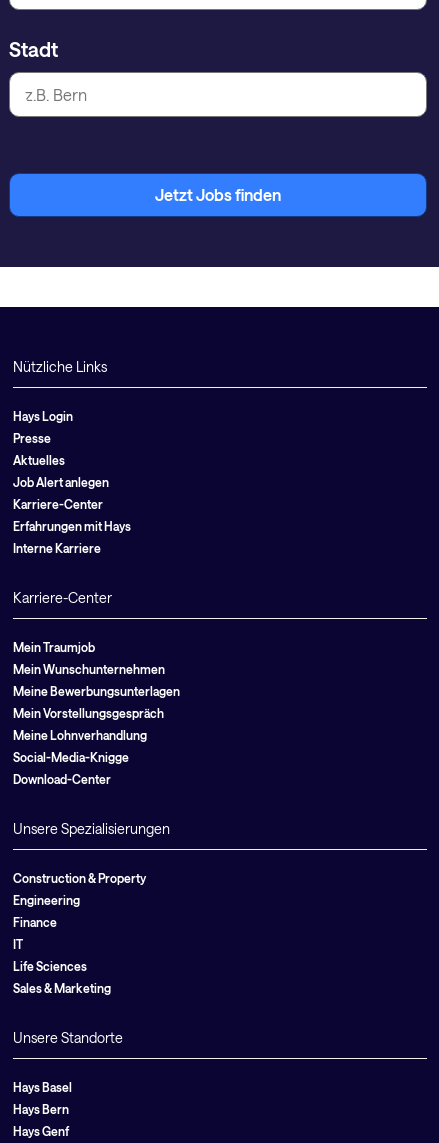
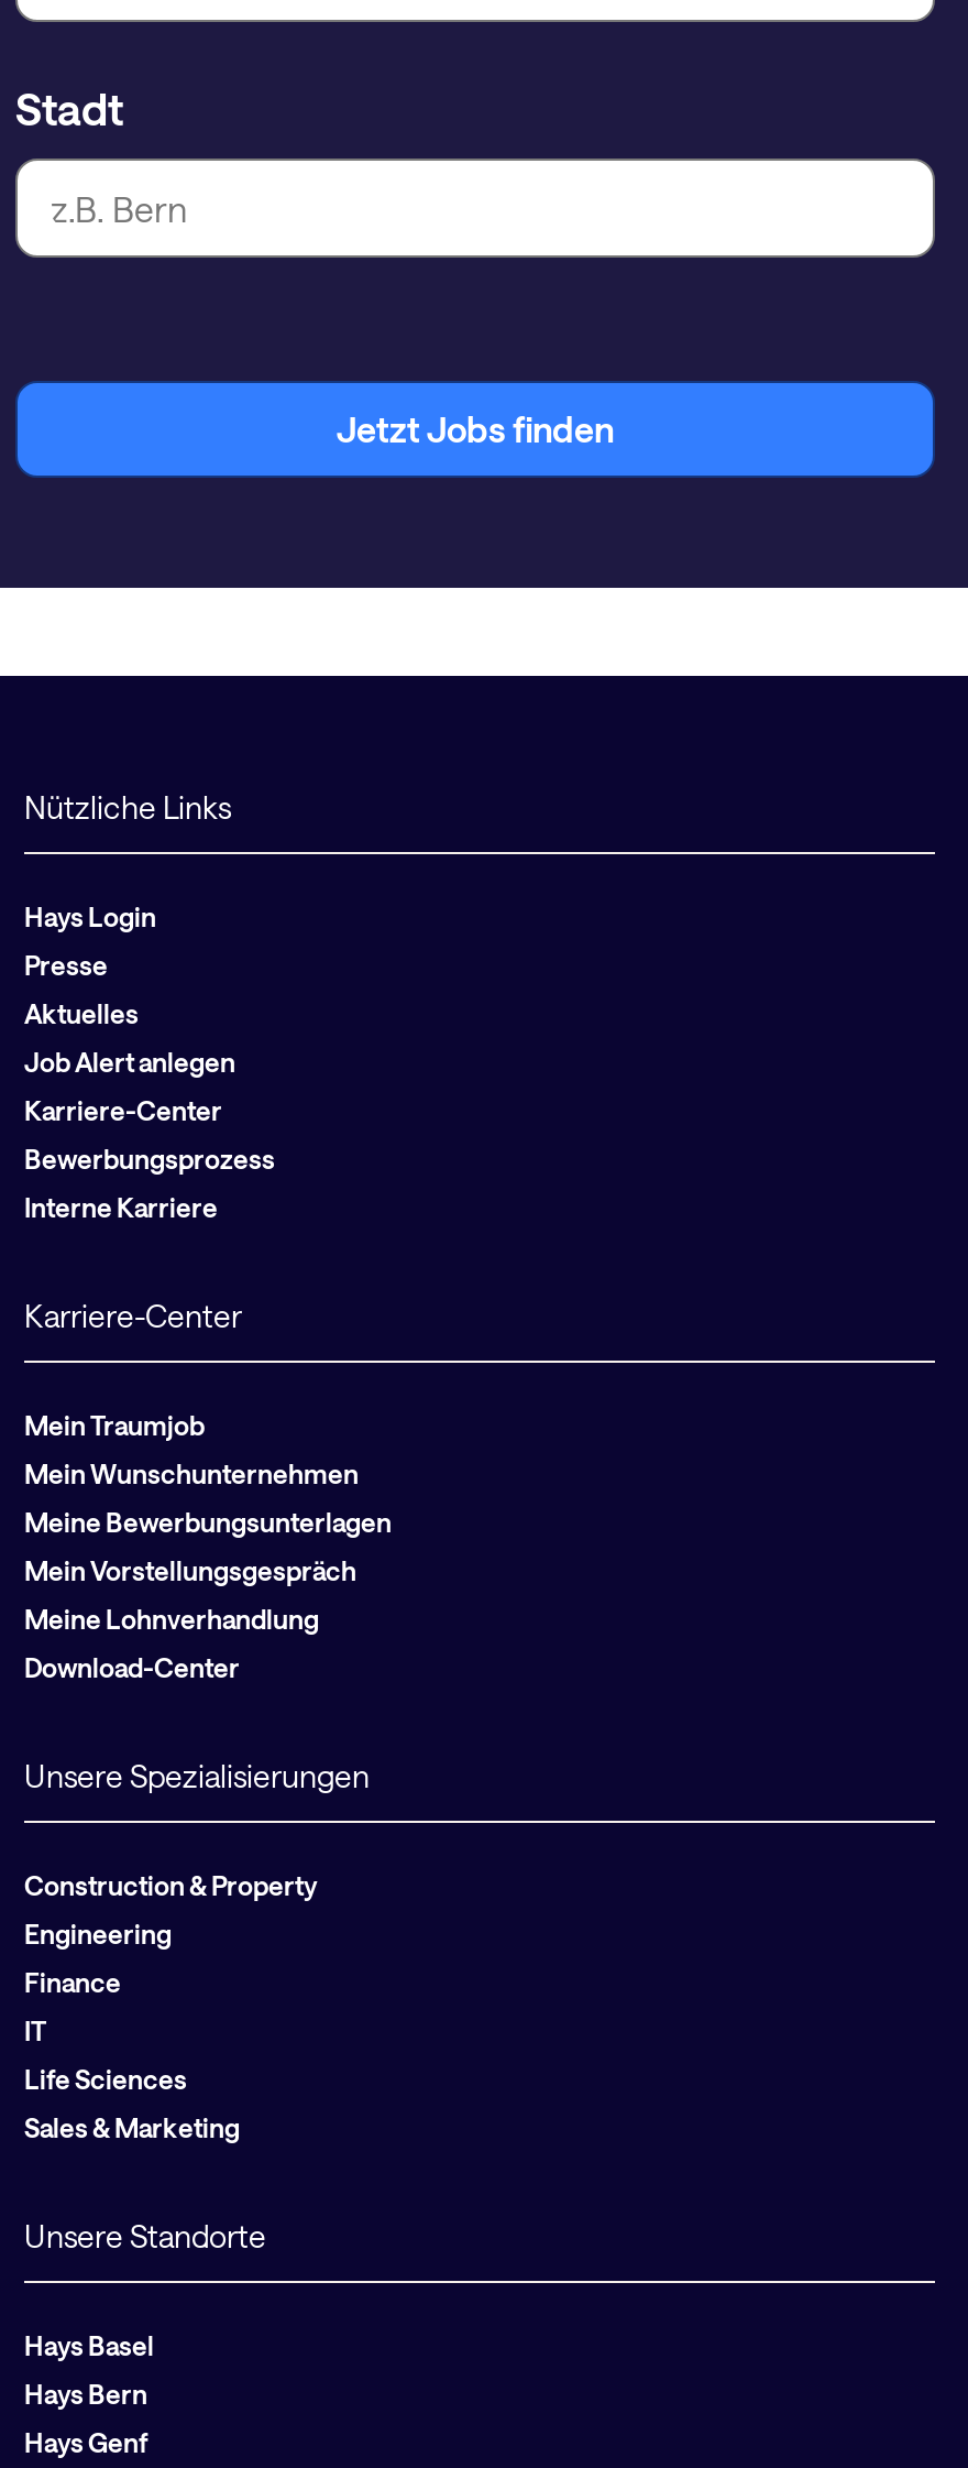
- Erfahrungen mit Hays
+ Bewerbungsprozess

- Social-Media-Knigge
